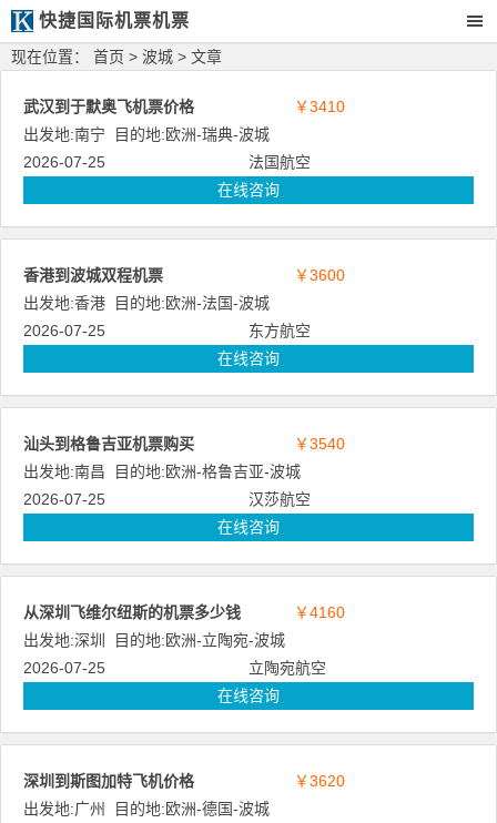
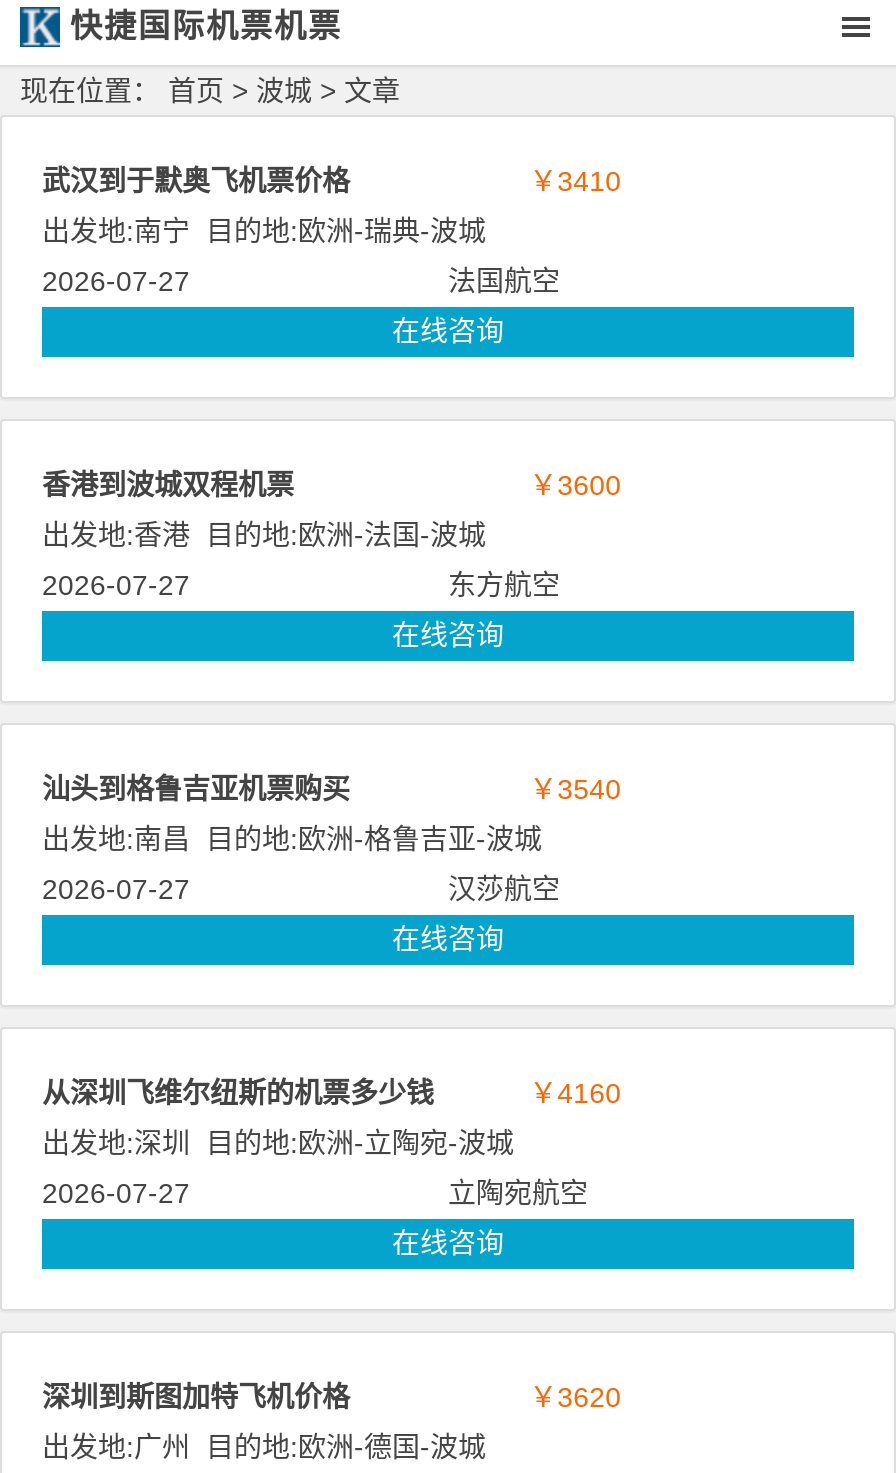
- 2026-07-25
+ 2026-07-27

- 2026-07-25
+ 2026-07-27

- 2026-07-25
+ 2026-07-27

- 2026-07-25
+ 2026-07-27
